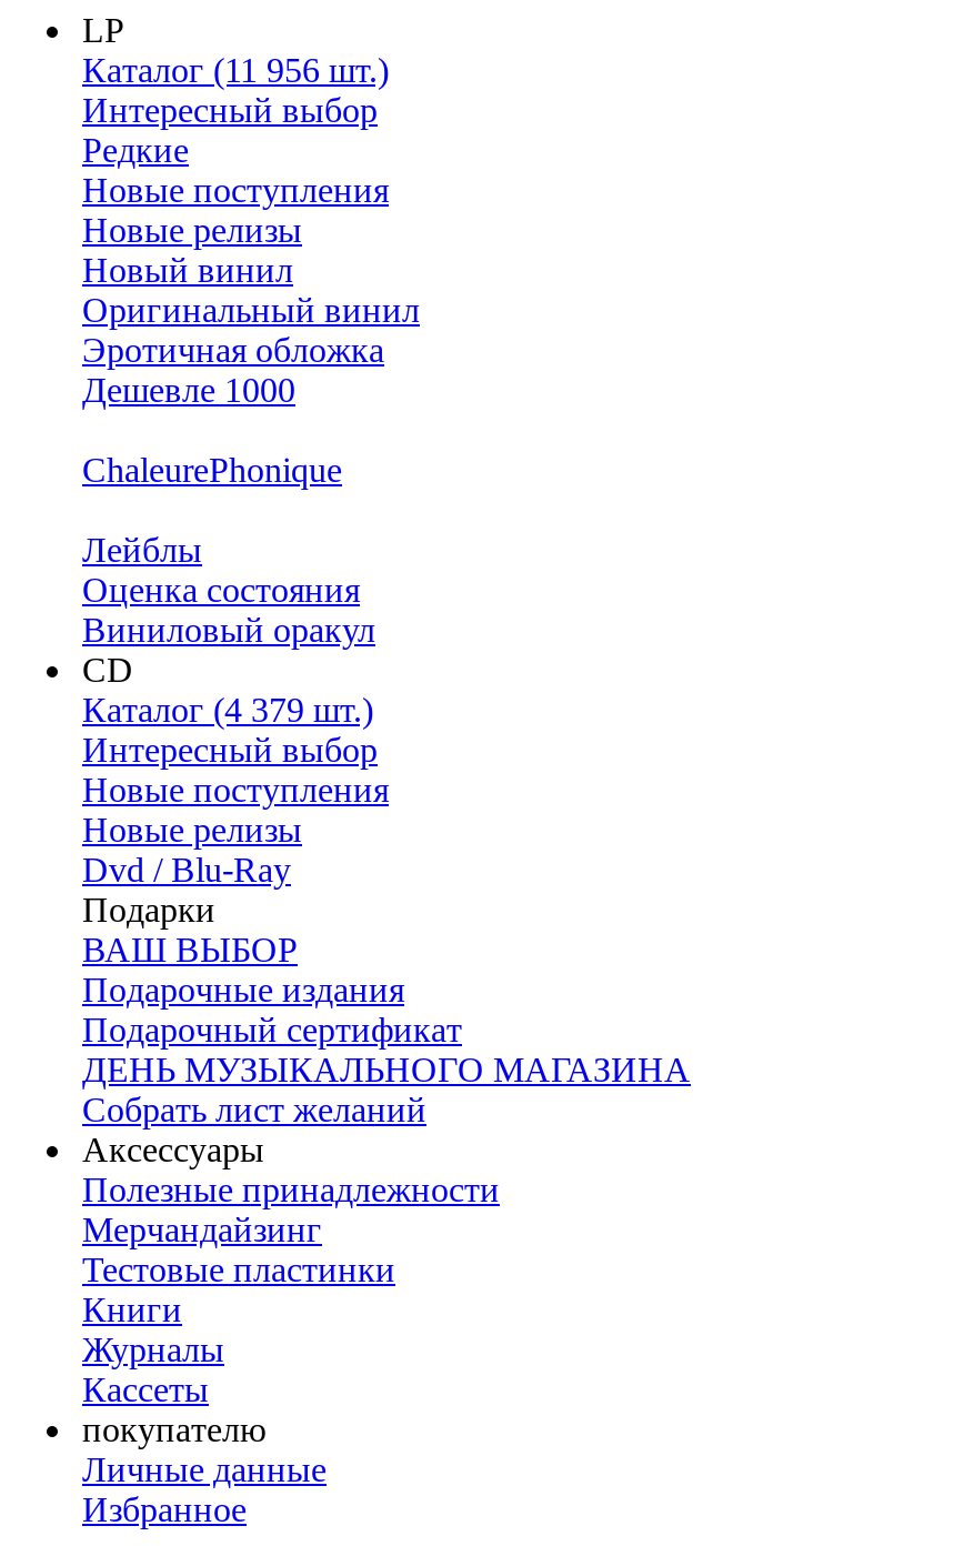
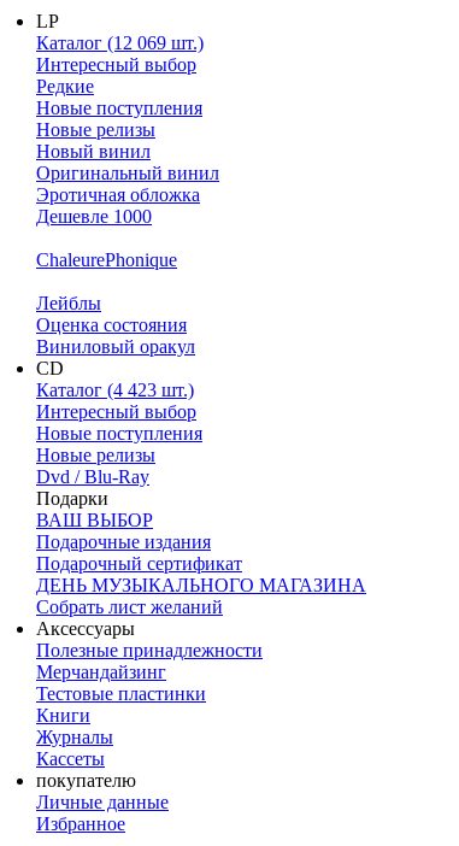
- Каталог (11 956 шт.)
+ Каталог (12 069 шт.)

- Каталог (4 379 шт.)
+ Каталог (4 423 шт.)
